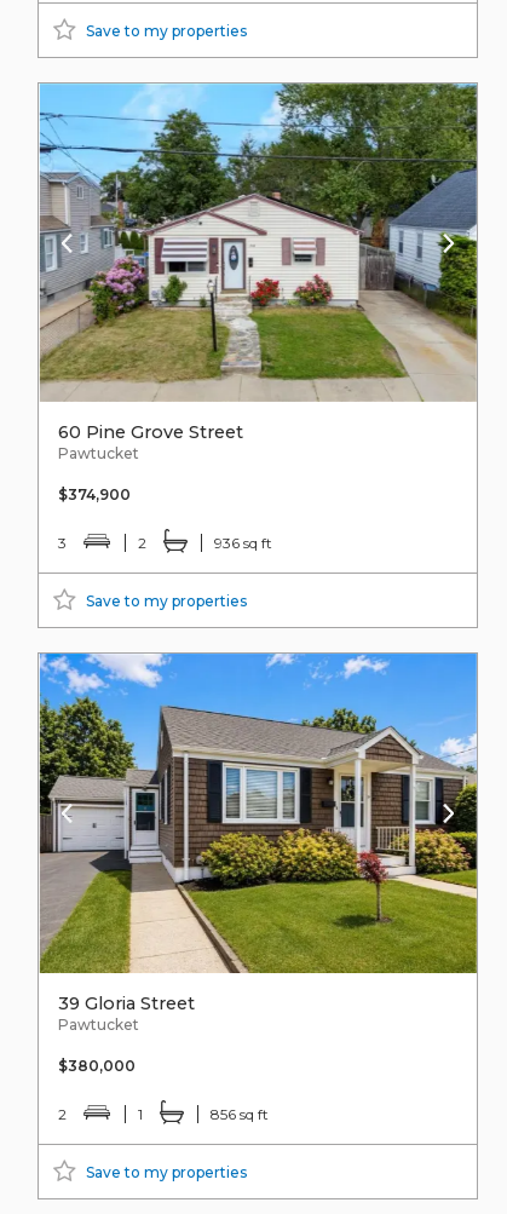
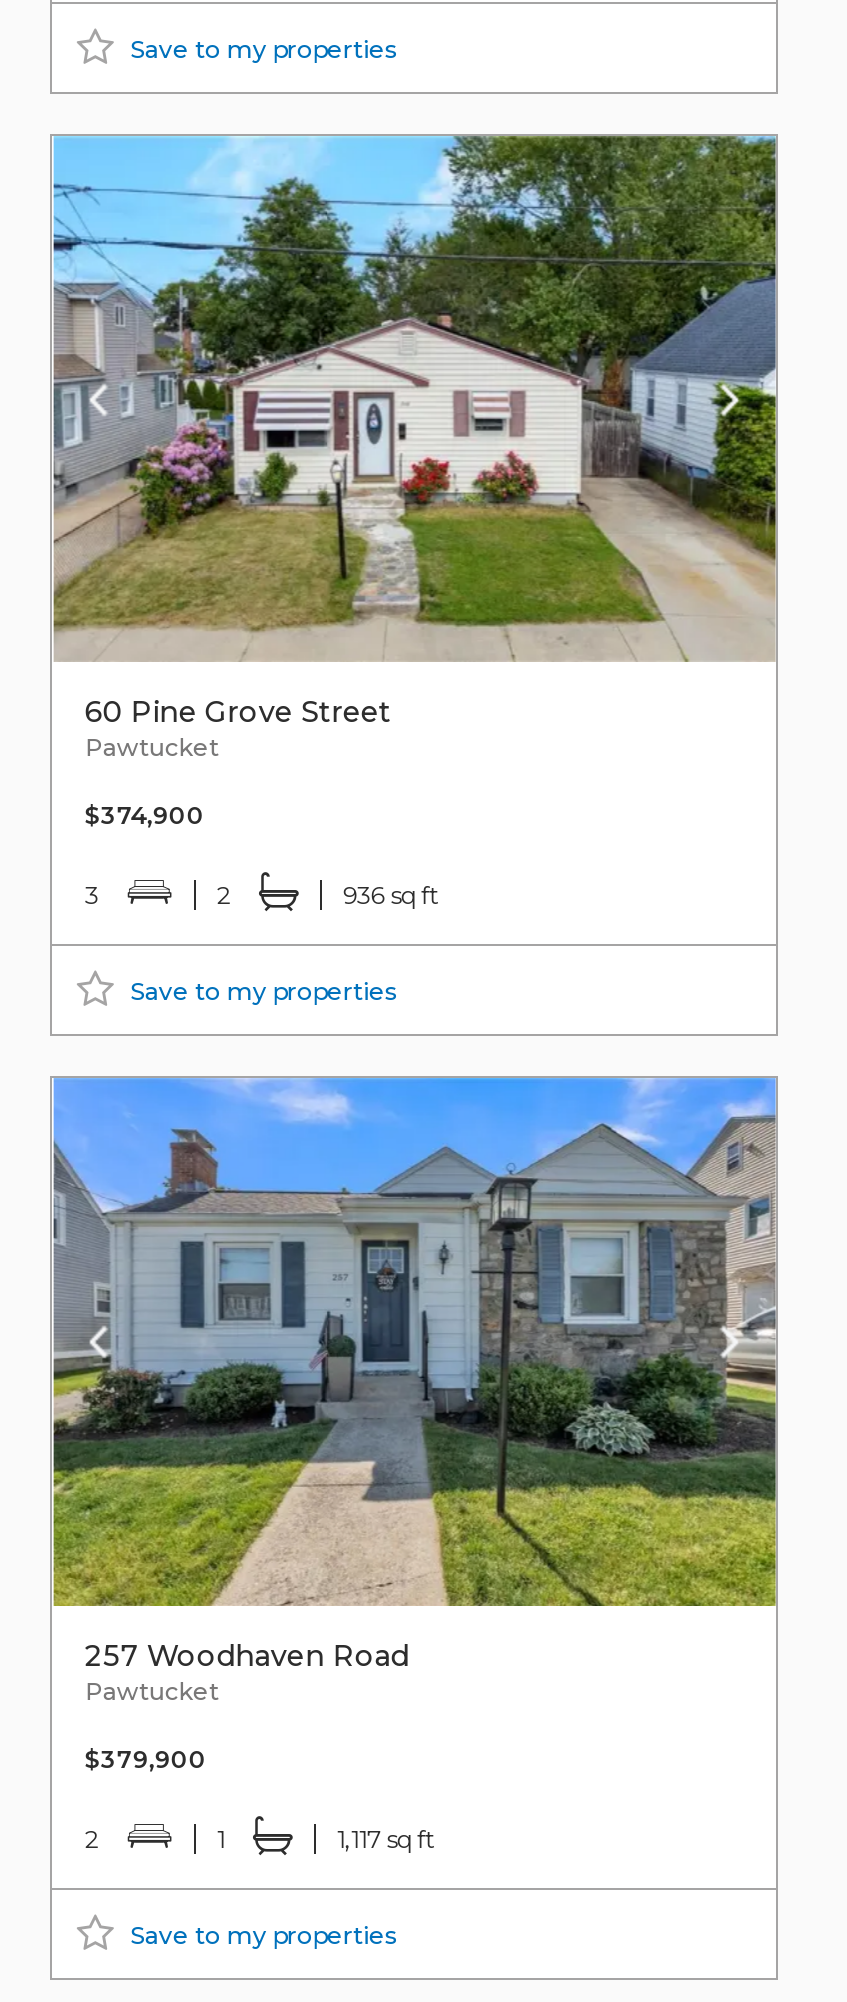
- [image]
- 39 Gloria Street
+ [image]
+ 257 Woodhaven Road

- $380,000
+ $379,900

- 856 sq ft
+ 1,117 sq ft
